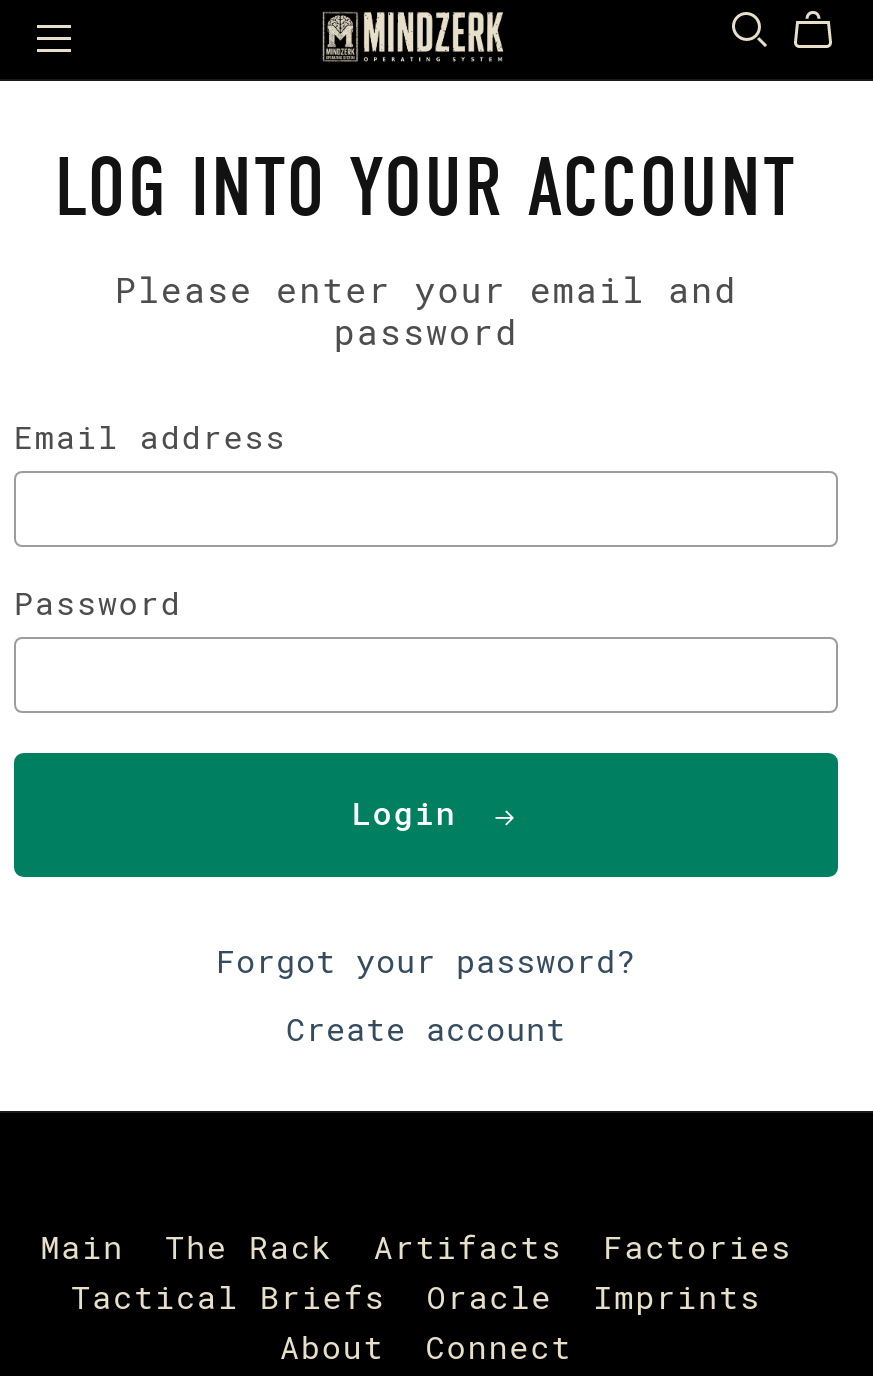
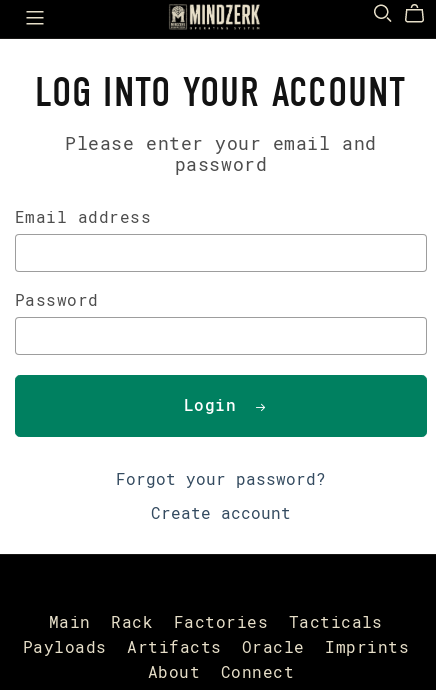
- Main The Rack Artifacts Factories
- Tactical Briefs Oracle Imprints
+ Main Rack Factories Tacticals
+ Payloads Artifacts Oracle Imprints
